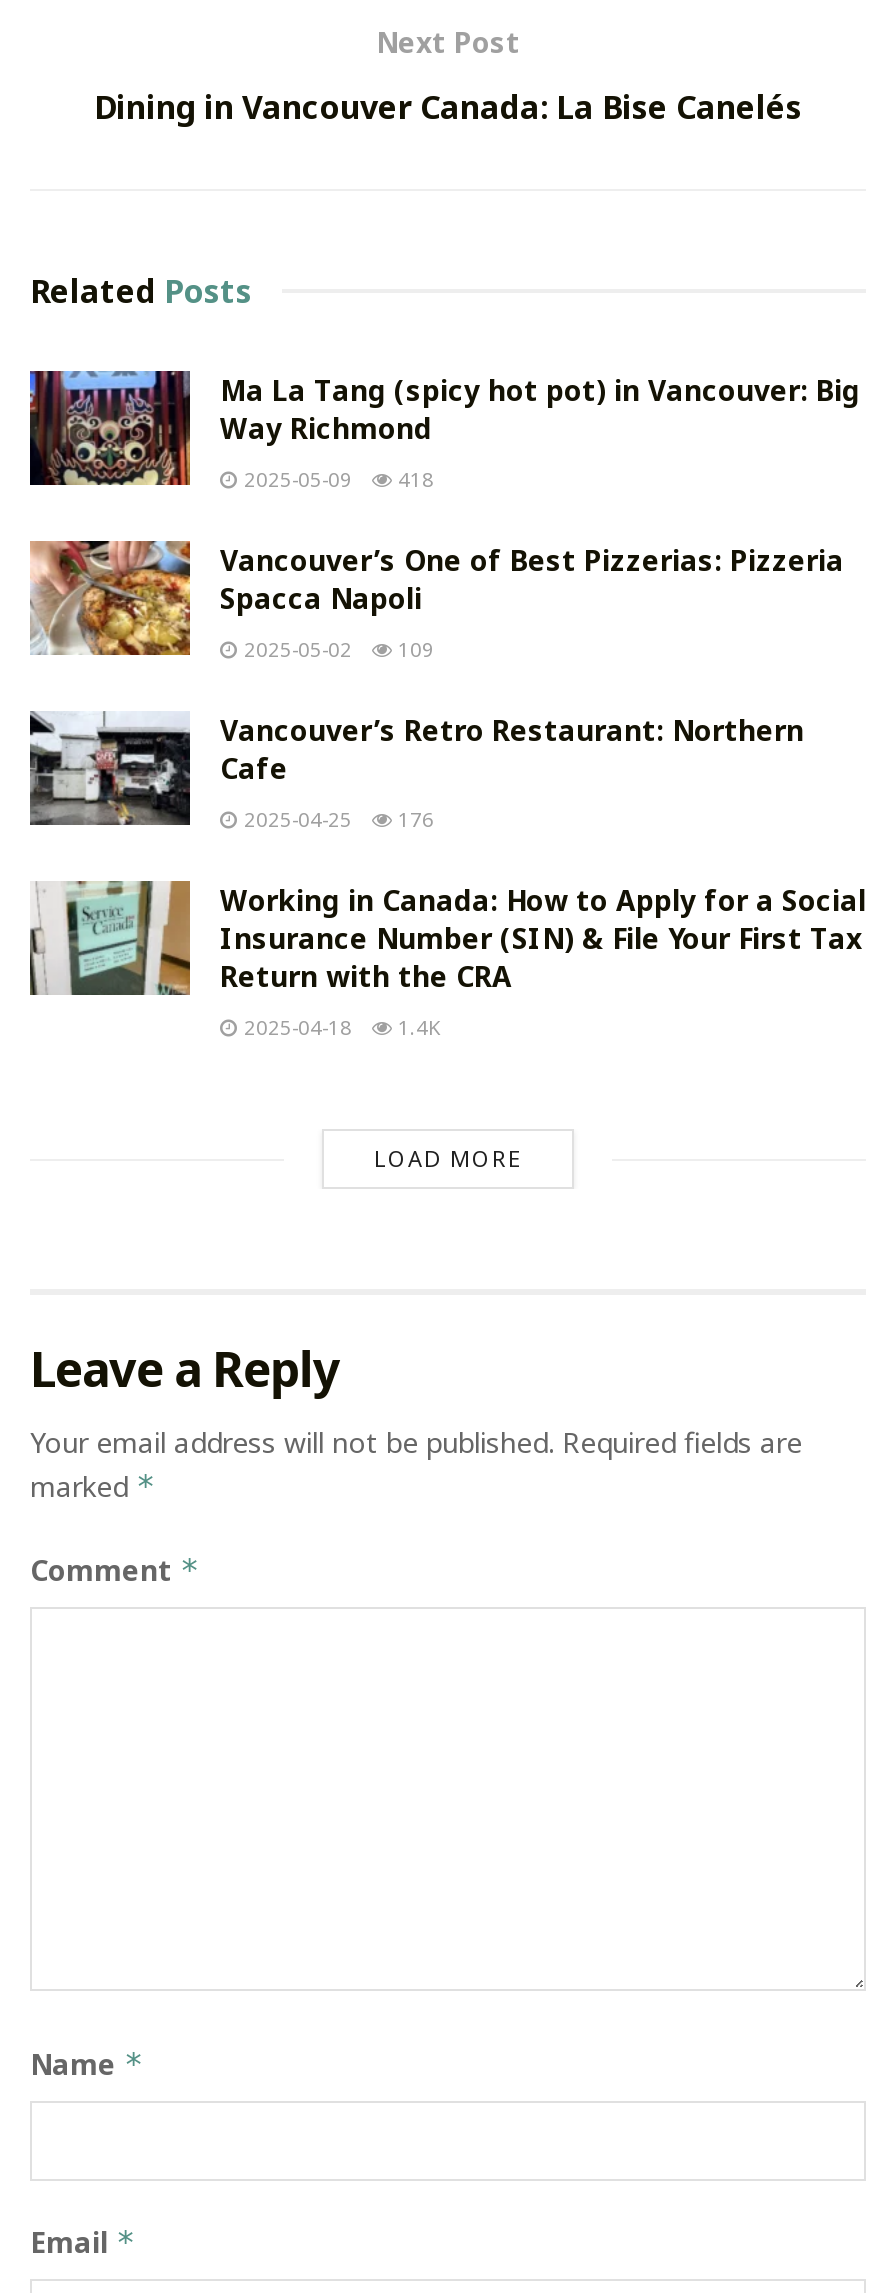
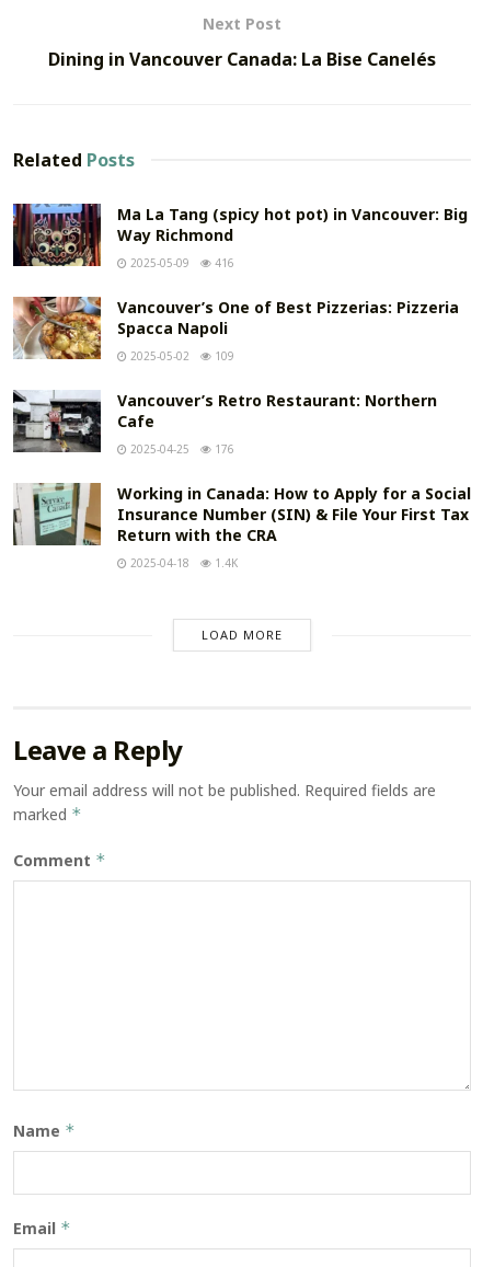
- 2025-05-09 418
+ 2025-05-09 416
